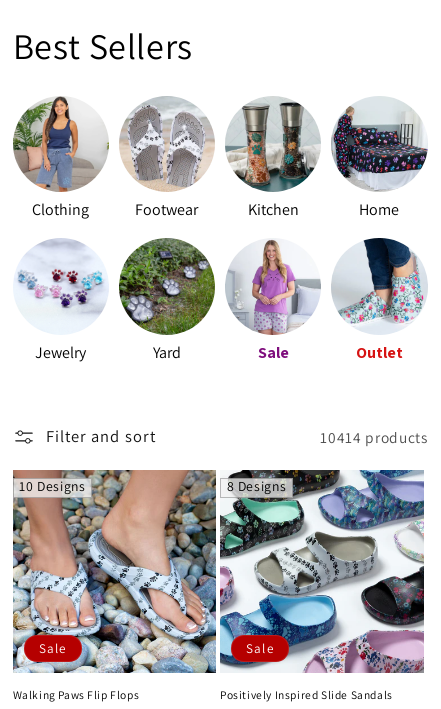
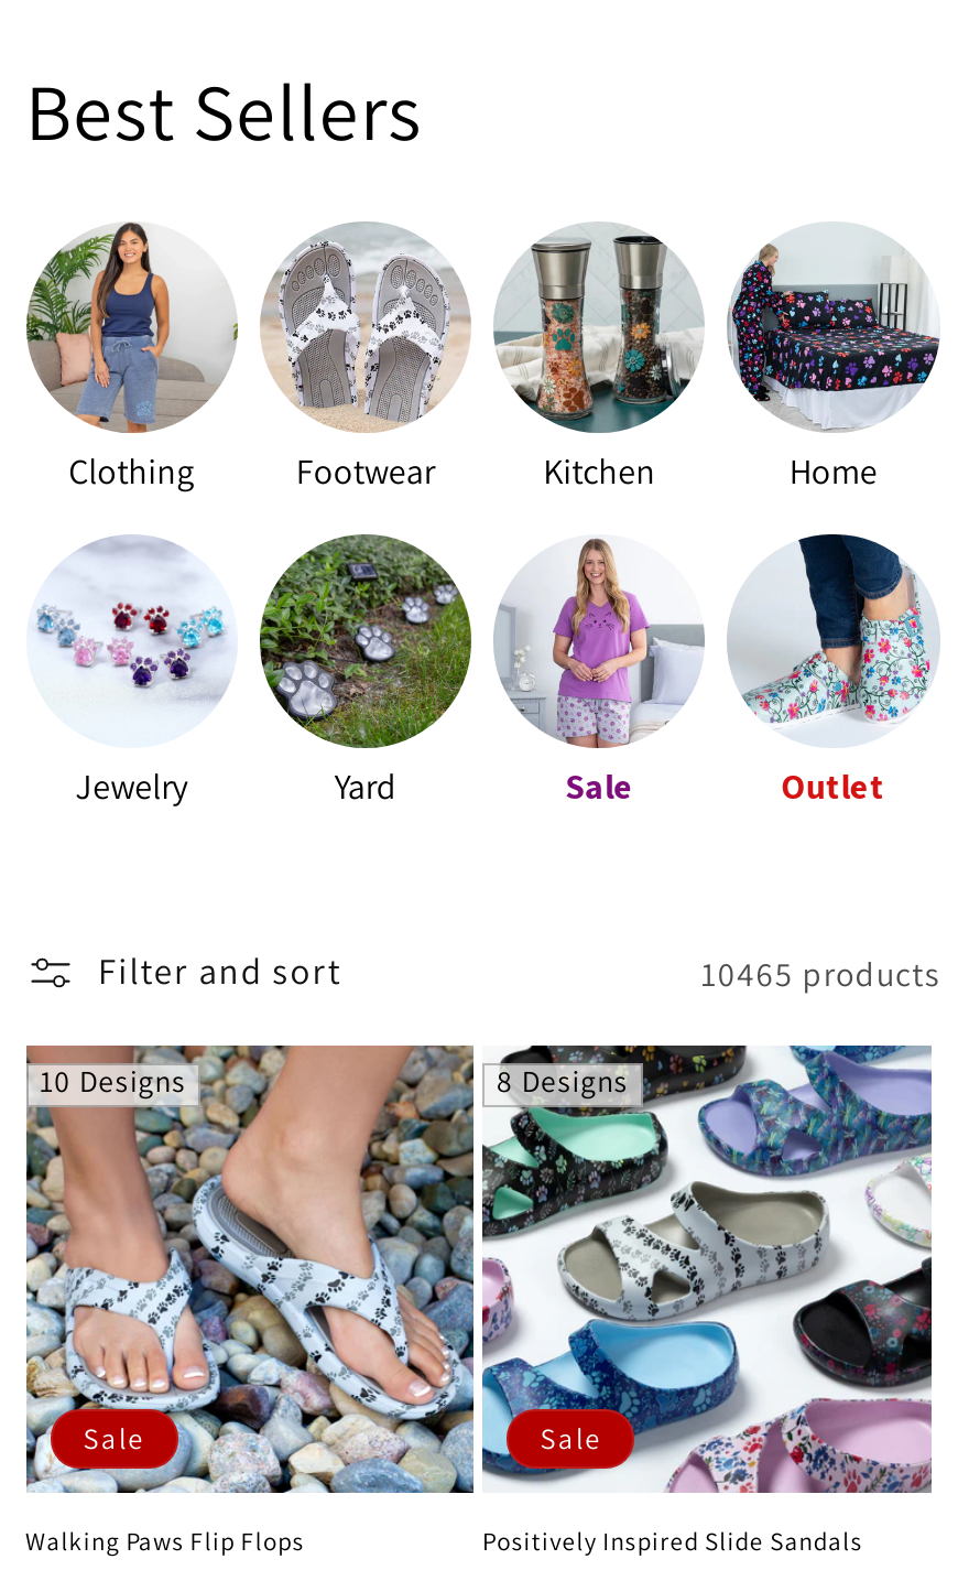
- 10414 products
+ 10465 products
